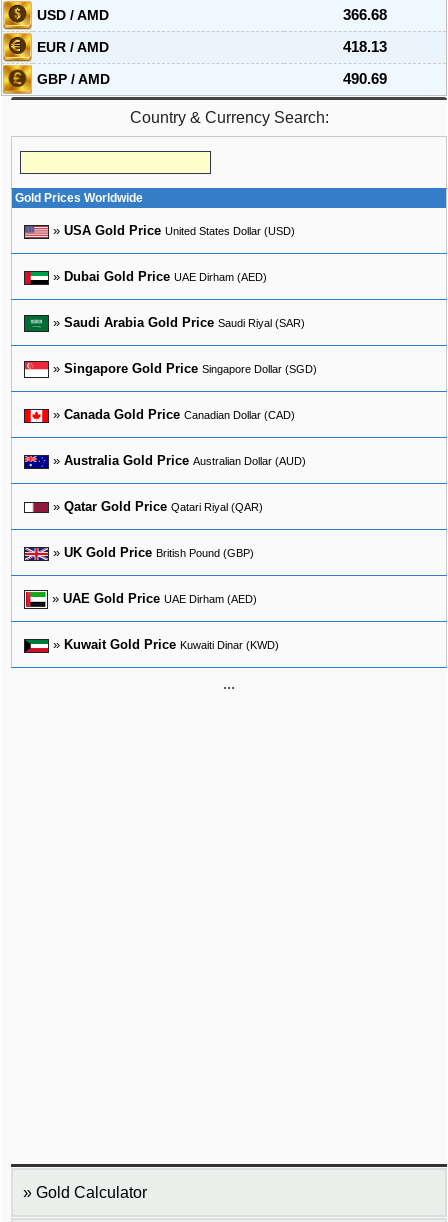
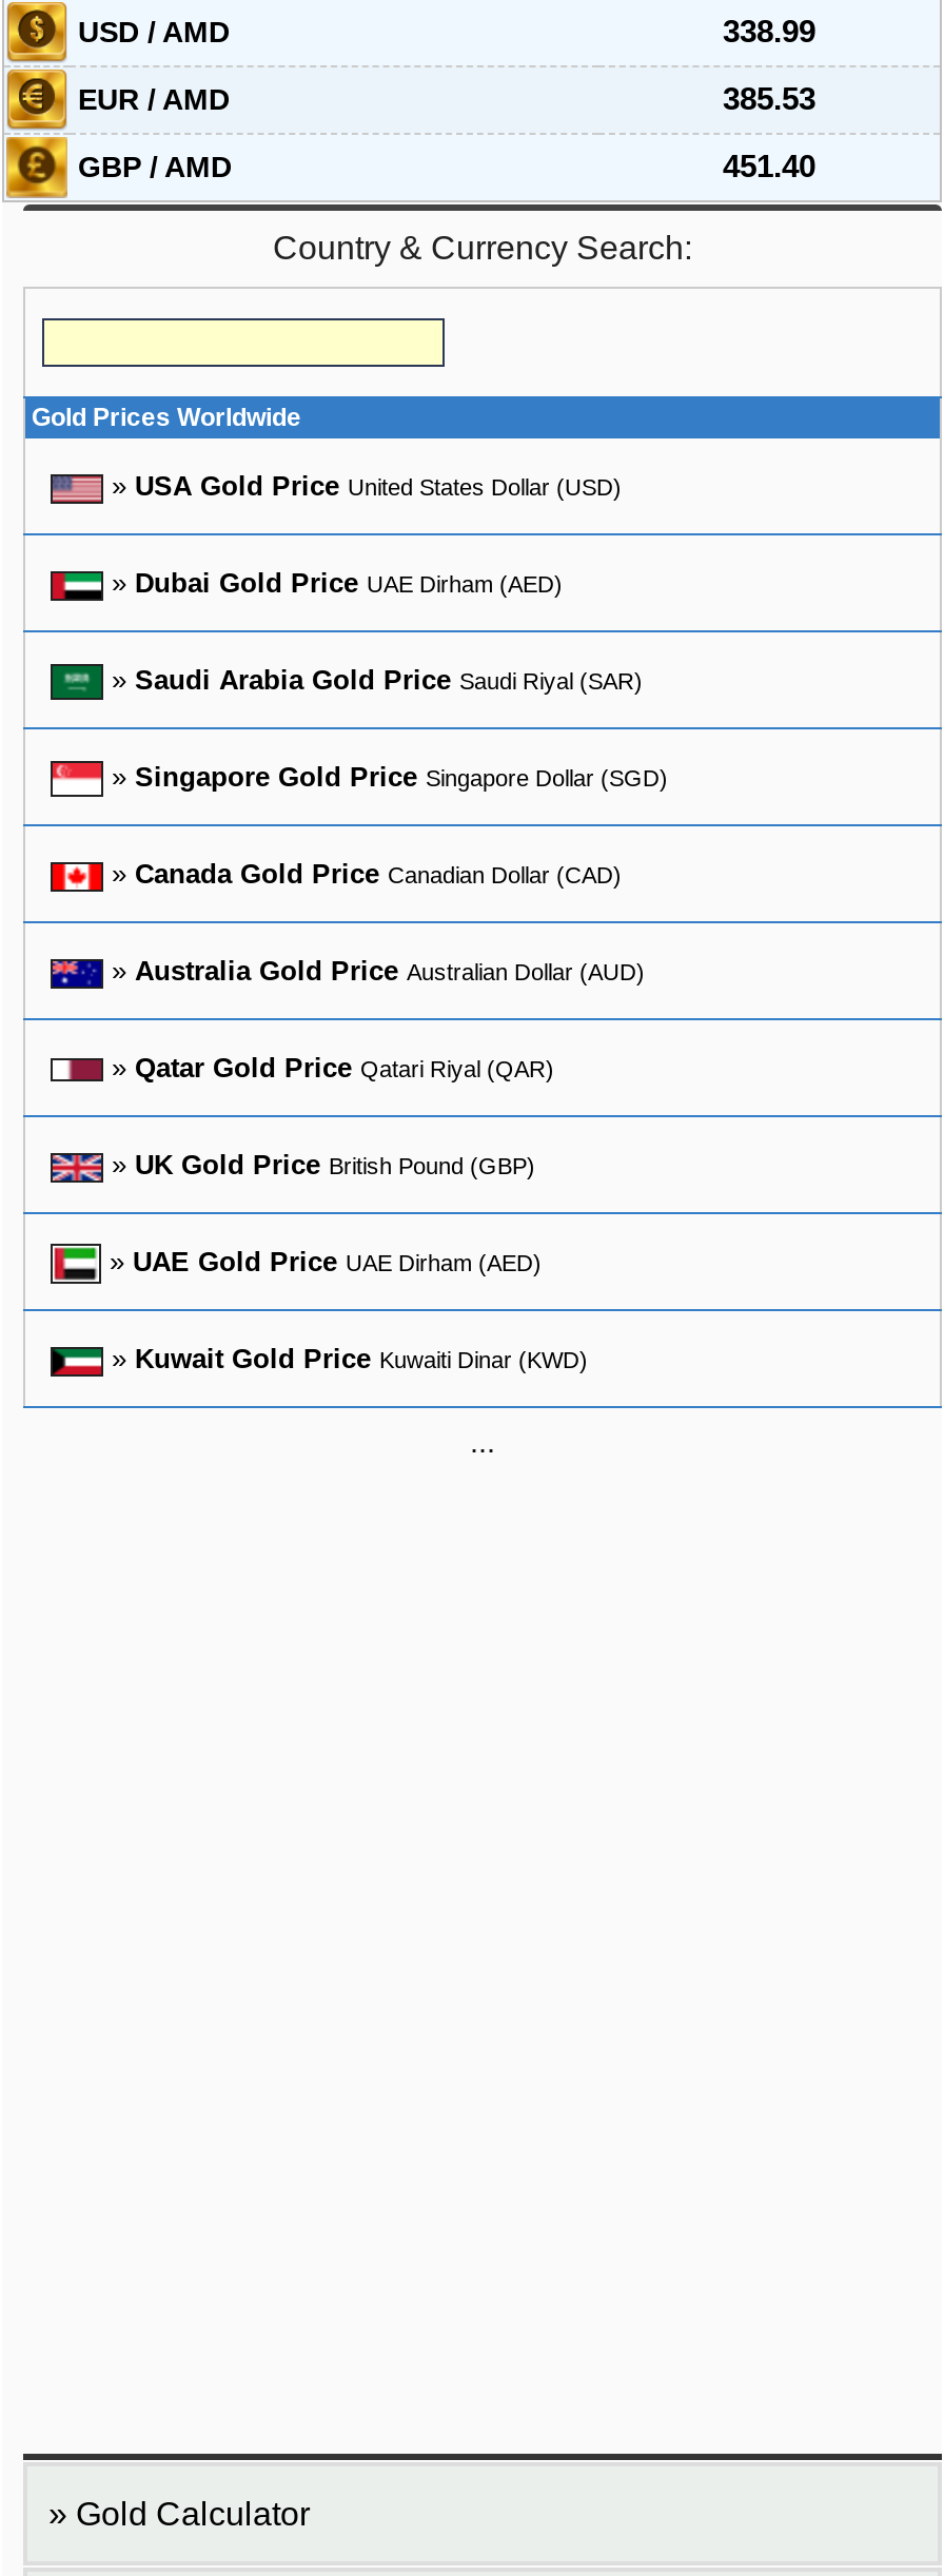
- 366.68
+ 338.99

- 418.13
+ 385.53

- 490.69
+ 451.40
